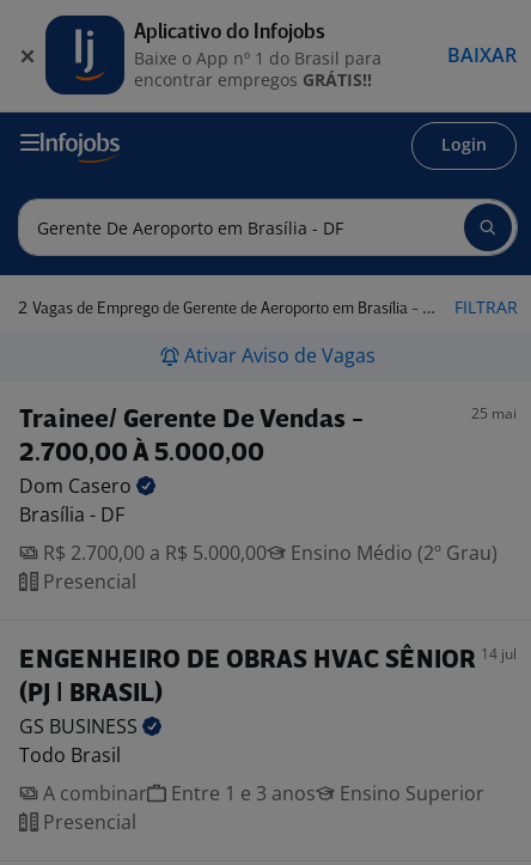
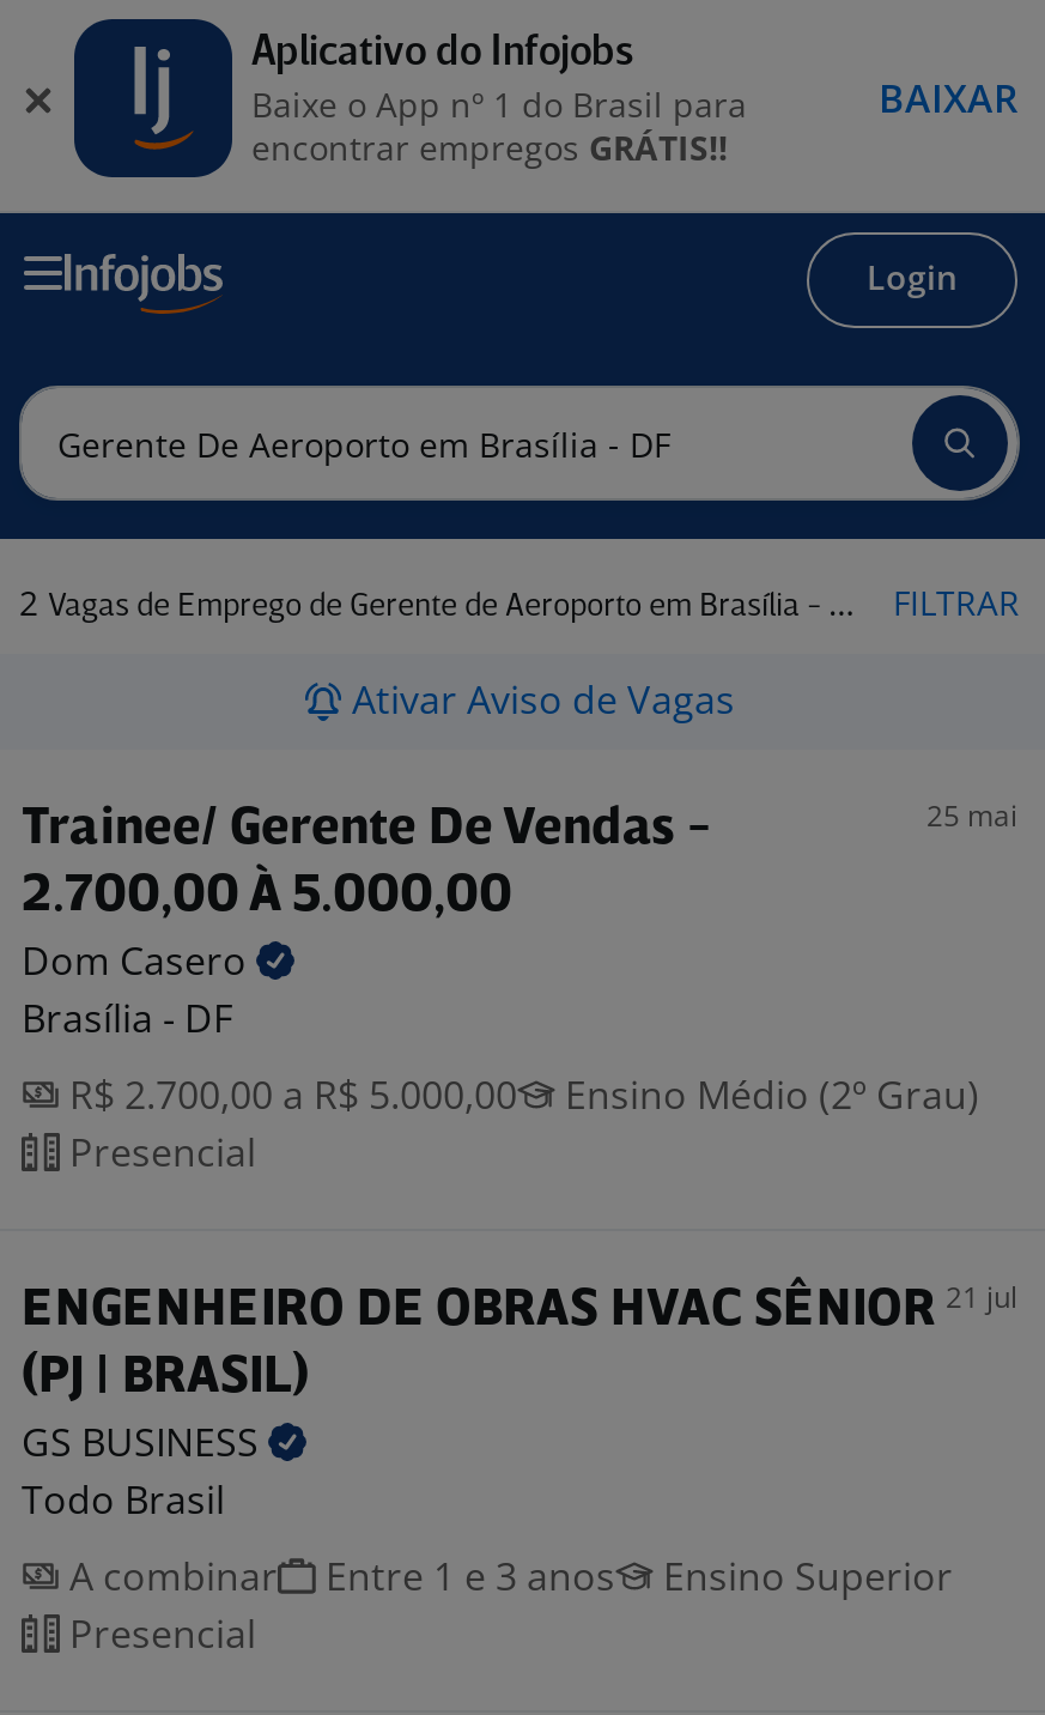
- ENGENHEIRO DE OBRAS HVAC SÊNIOR 14 jul
+ ENGENHEIRO DE OBRAS HVAC SÊNIOR 21 jul
